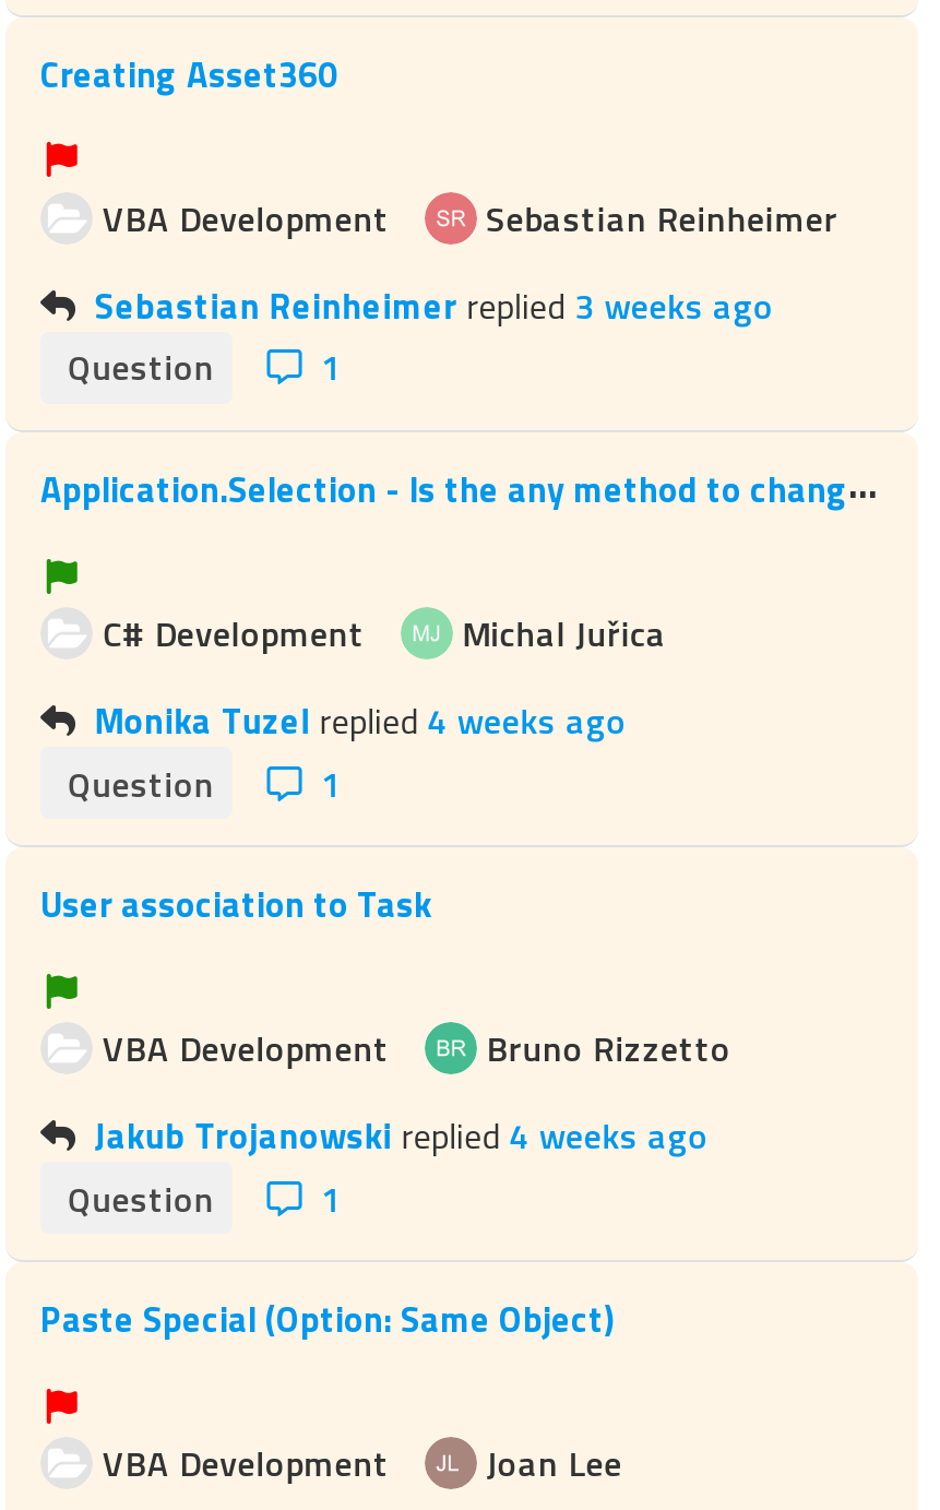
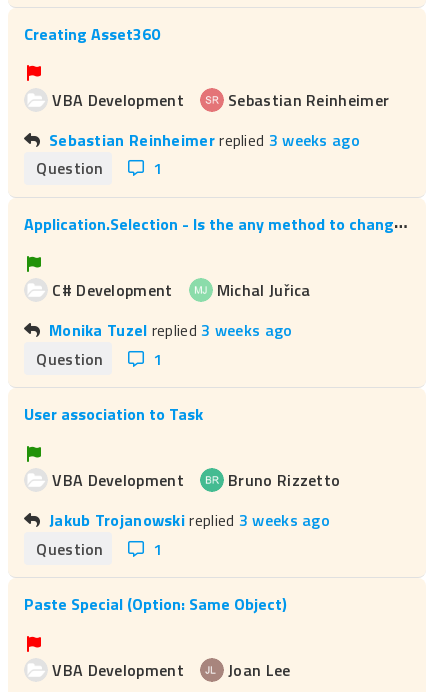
- Monika Tuzel replied 4 weeks ago
+ Monika Tuzel replied 3 weeks ago

- Jakub Trojanowski replied 4 weeks ago
+ Jakub Trojanowski replied 3 weeks ago
